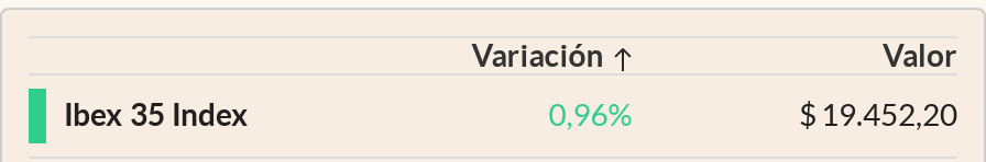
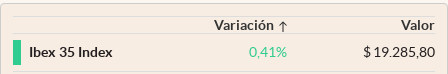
- 0,96%
+ 0,41%

- $ 19.452,20
+ $ 19.285,80
